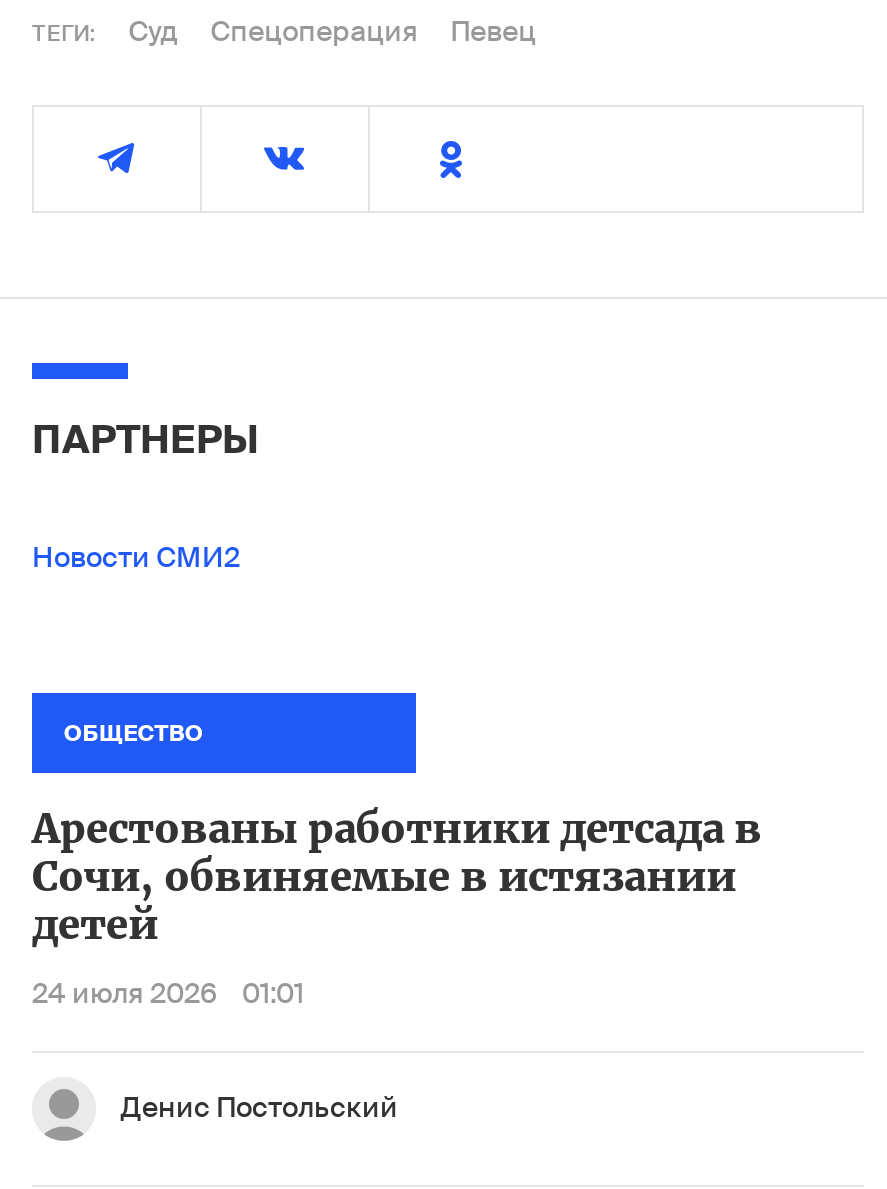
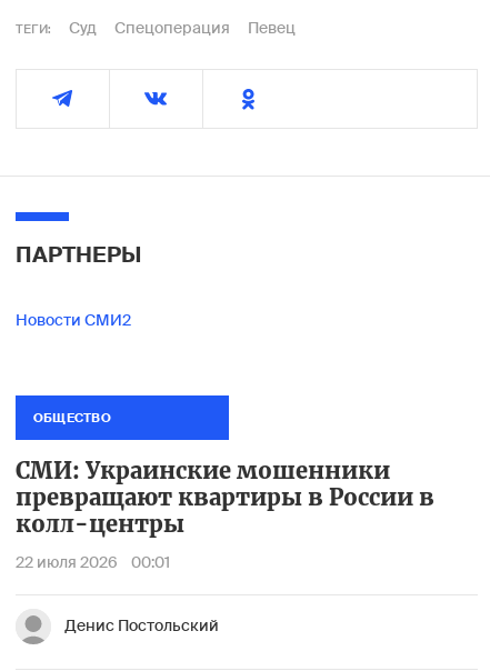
- Арестованы работники детсада в
- Сочи, обвиняемые в истязании
- детей
+ СМИ: Украинские мошенники
+ превращают квартиры в России в
+ колл-центры

- 24 июля 2026
- 01:01
+ 22 июля 2026
+ 00:01
